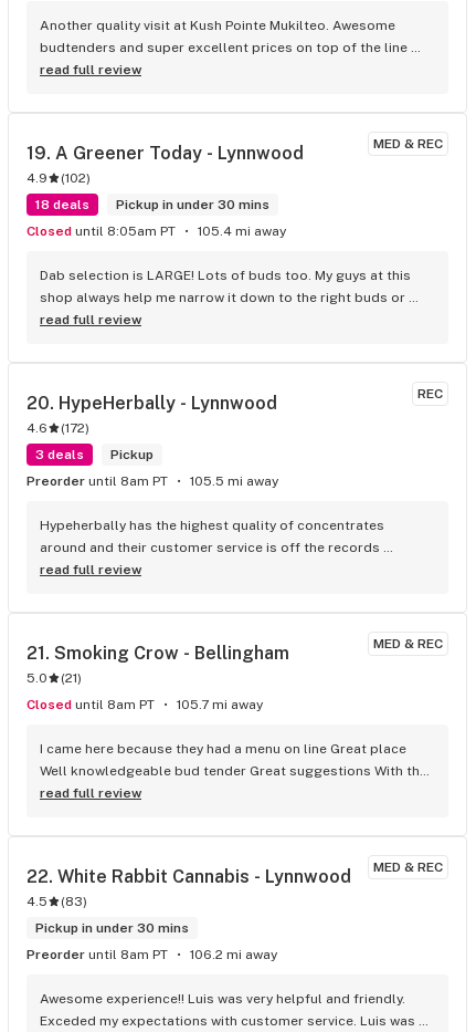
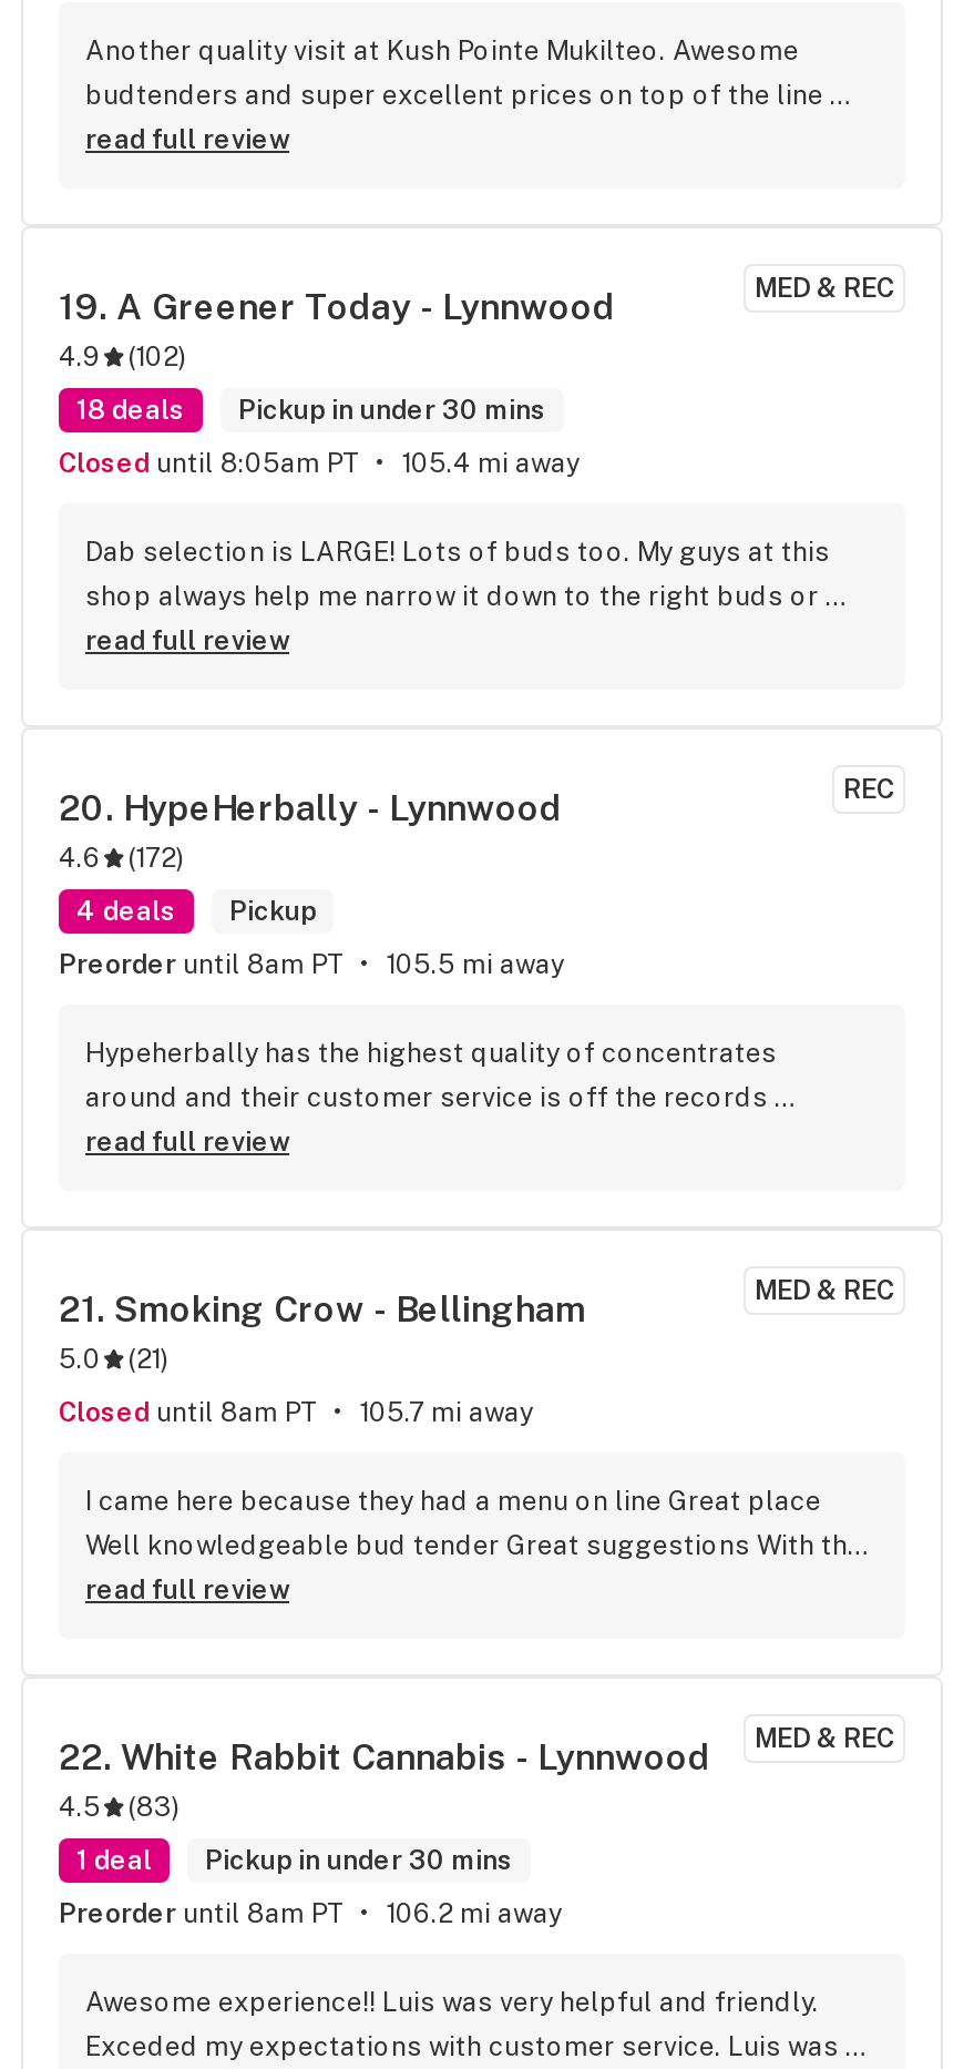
- 3 deals Pickup
+ 4 deals Pickup

+ 1 deal
